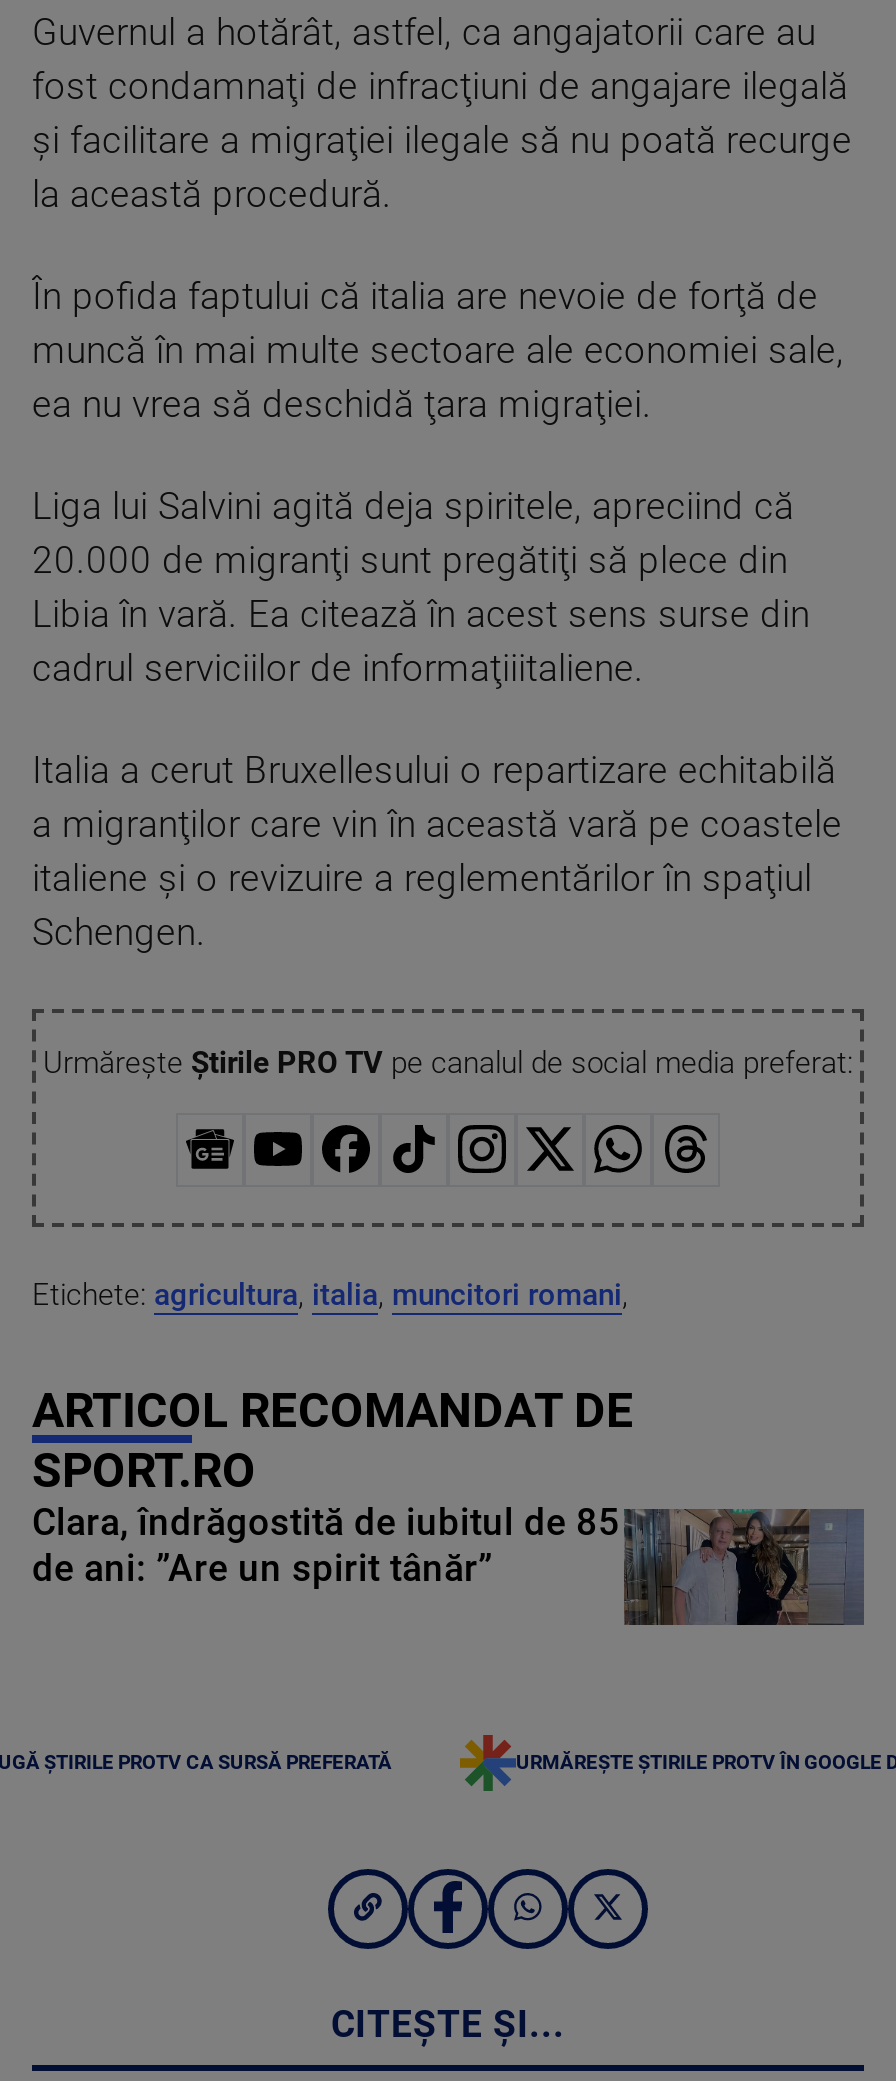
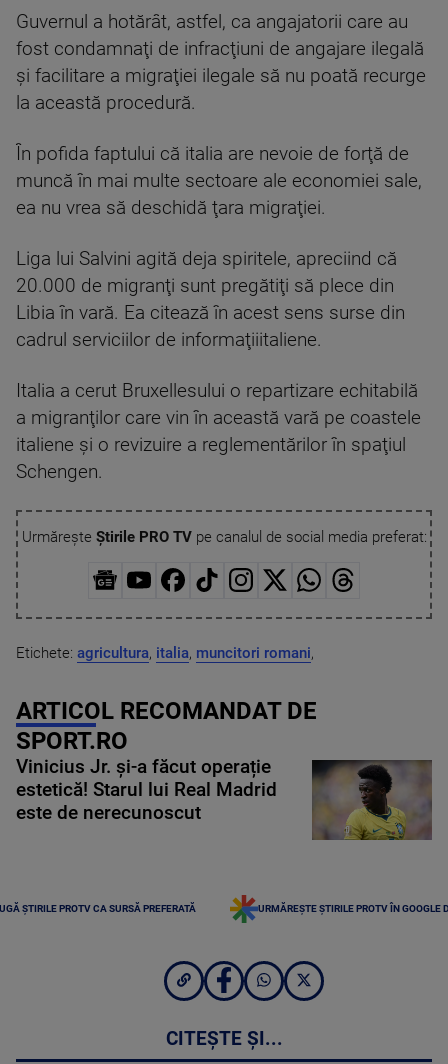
- [image]
- Clara, îndrăgostită de iubitul de 85
- de ani: ”Are un spirit tânăr”
+ [image]
+ Vinicius Jr. și-a făcut operație
+ estetică! Starul lui Real Madrid
+ este de nerecunoscut
